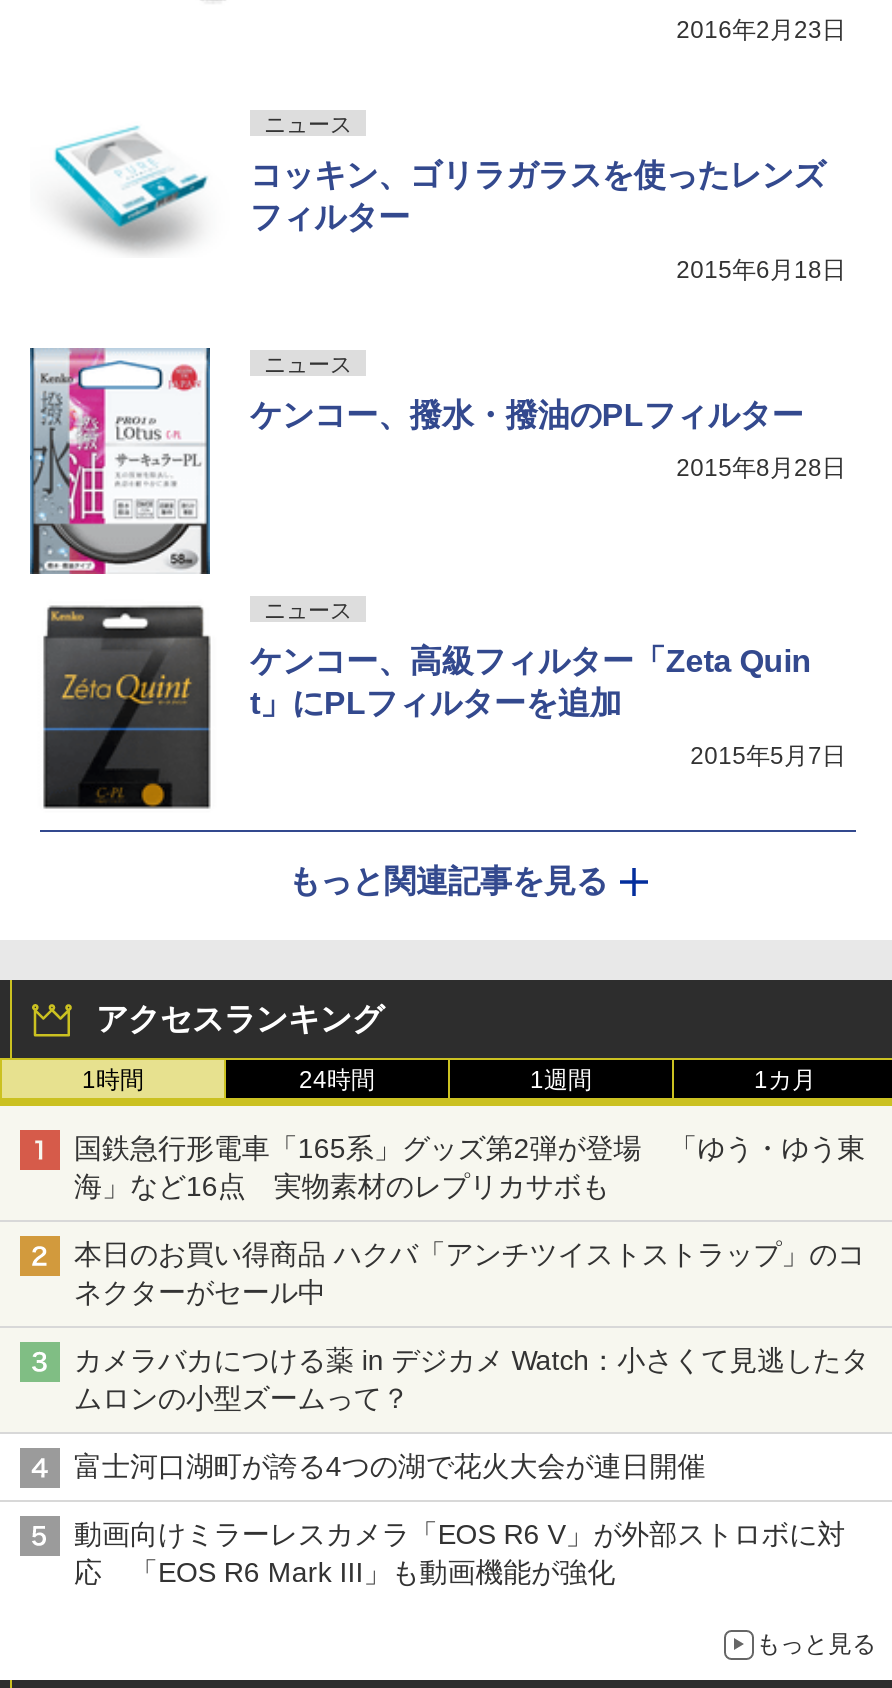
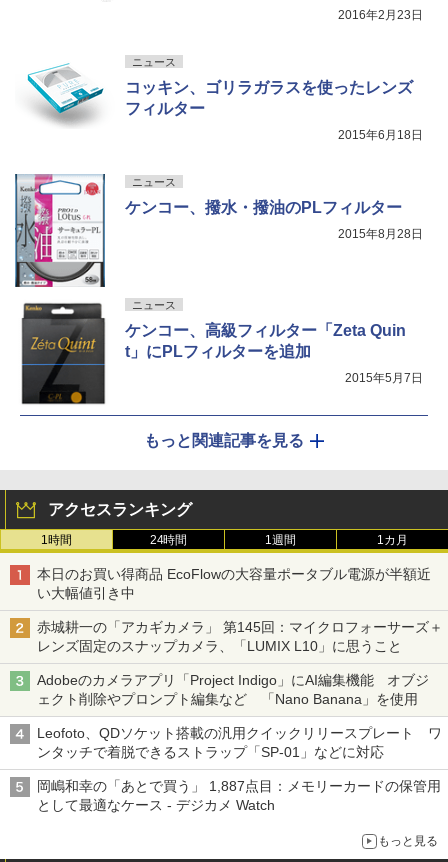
- 国鉄急行形電車「165系」グッズ第2弾が登場 「ゆう・ゆう東
- 海」など16点 実物素材のレプリカサボも
+ 本日のお買い得商品 EcoFlowの大容量ポータブル電源が半額近
+ い大幅値引き中

- 本日のお買い得商品 ハクバ「アンチツイストストラップ」のコ
- ネクターがセール中
+ 赤城耕一の「アカギカメラ」 第145回：マイクロフォーサーズ＋
+ レンズ固定のスナップカメラ、「LUMIX L10」に思うこと

- カメラバカにつける薬 in デジカメ Watch：小さくて見逃したタ
- ムロンの小型ズームって？
+ Adobeのカメラアプリ「Project Indigo」にAI編集機能 オブジ
+ ェクト削除やプロンプト編集など 「Nano Banana」を使用

- 富士河口湖町が誇る4つの湖で花火大会が連日開催
+ Leofoto、QDソケット搭載の汎用クイックリリースプレート ワ
+ ンタッチで着脱できるストラップ「SP-01」などに対応

- 動画向けミラーレスカメラ「EOS R6 V」が外部ストロボに対
- 応 「EOS R6 Mark III」も動画機能が強化
+ 岡嶋和幸の「あとで買う」 1,887点目：メモリーカードの保管用
+ として最適なケース - デジカメ Watch
